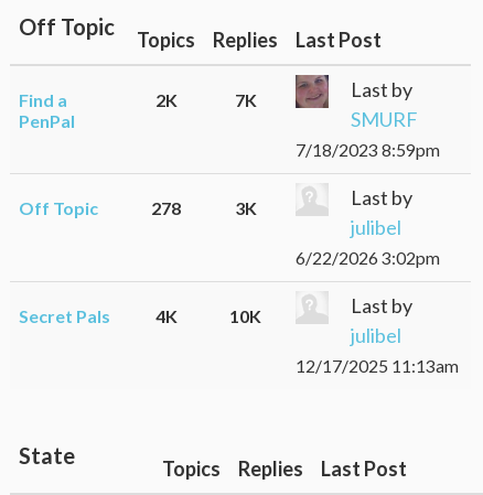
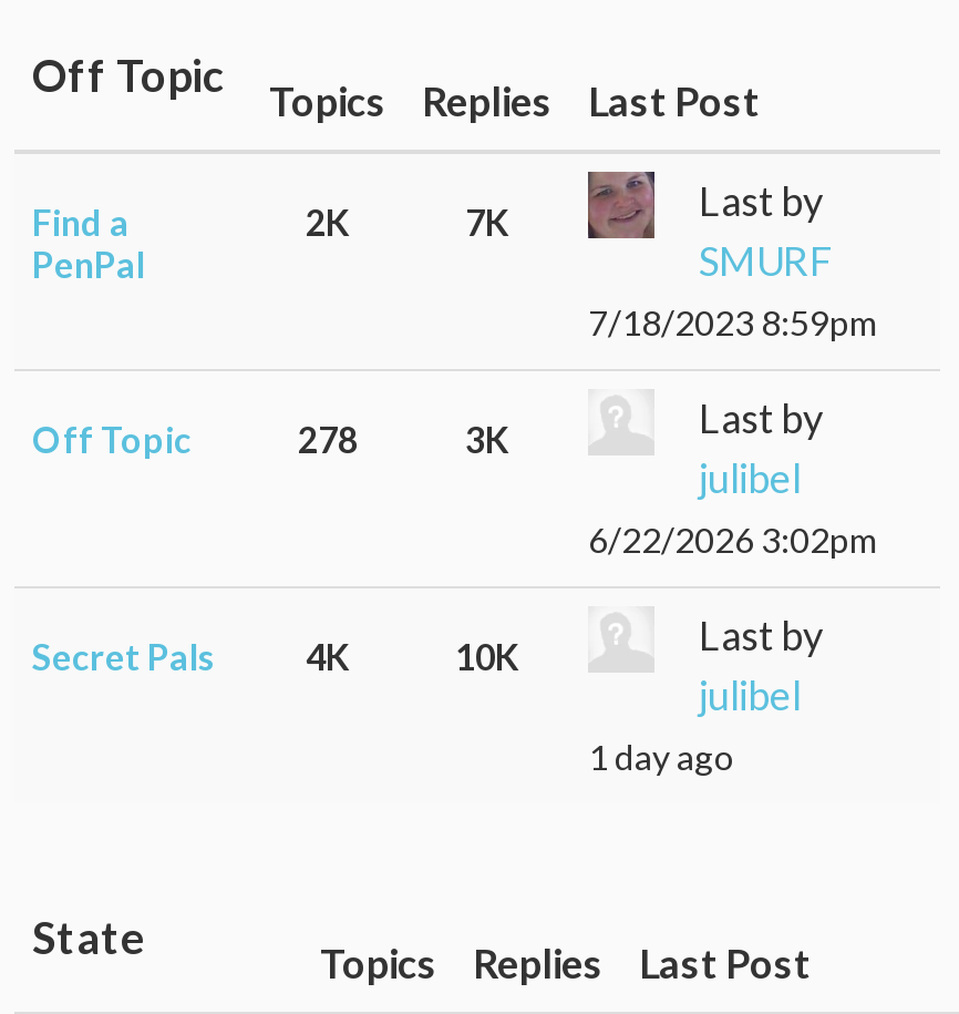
- 12/17/2025 11:13am
+ 1 day ago
